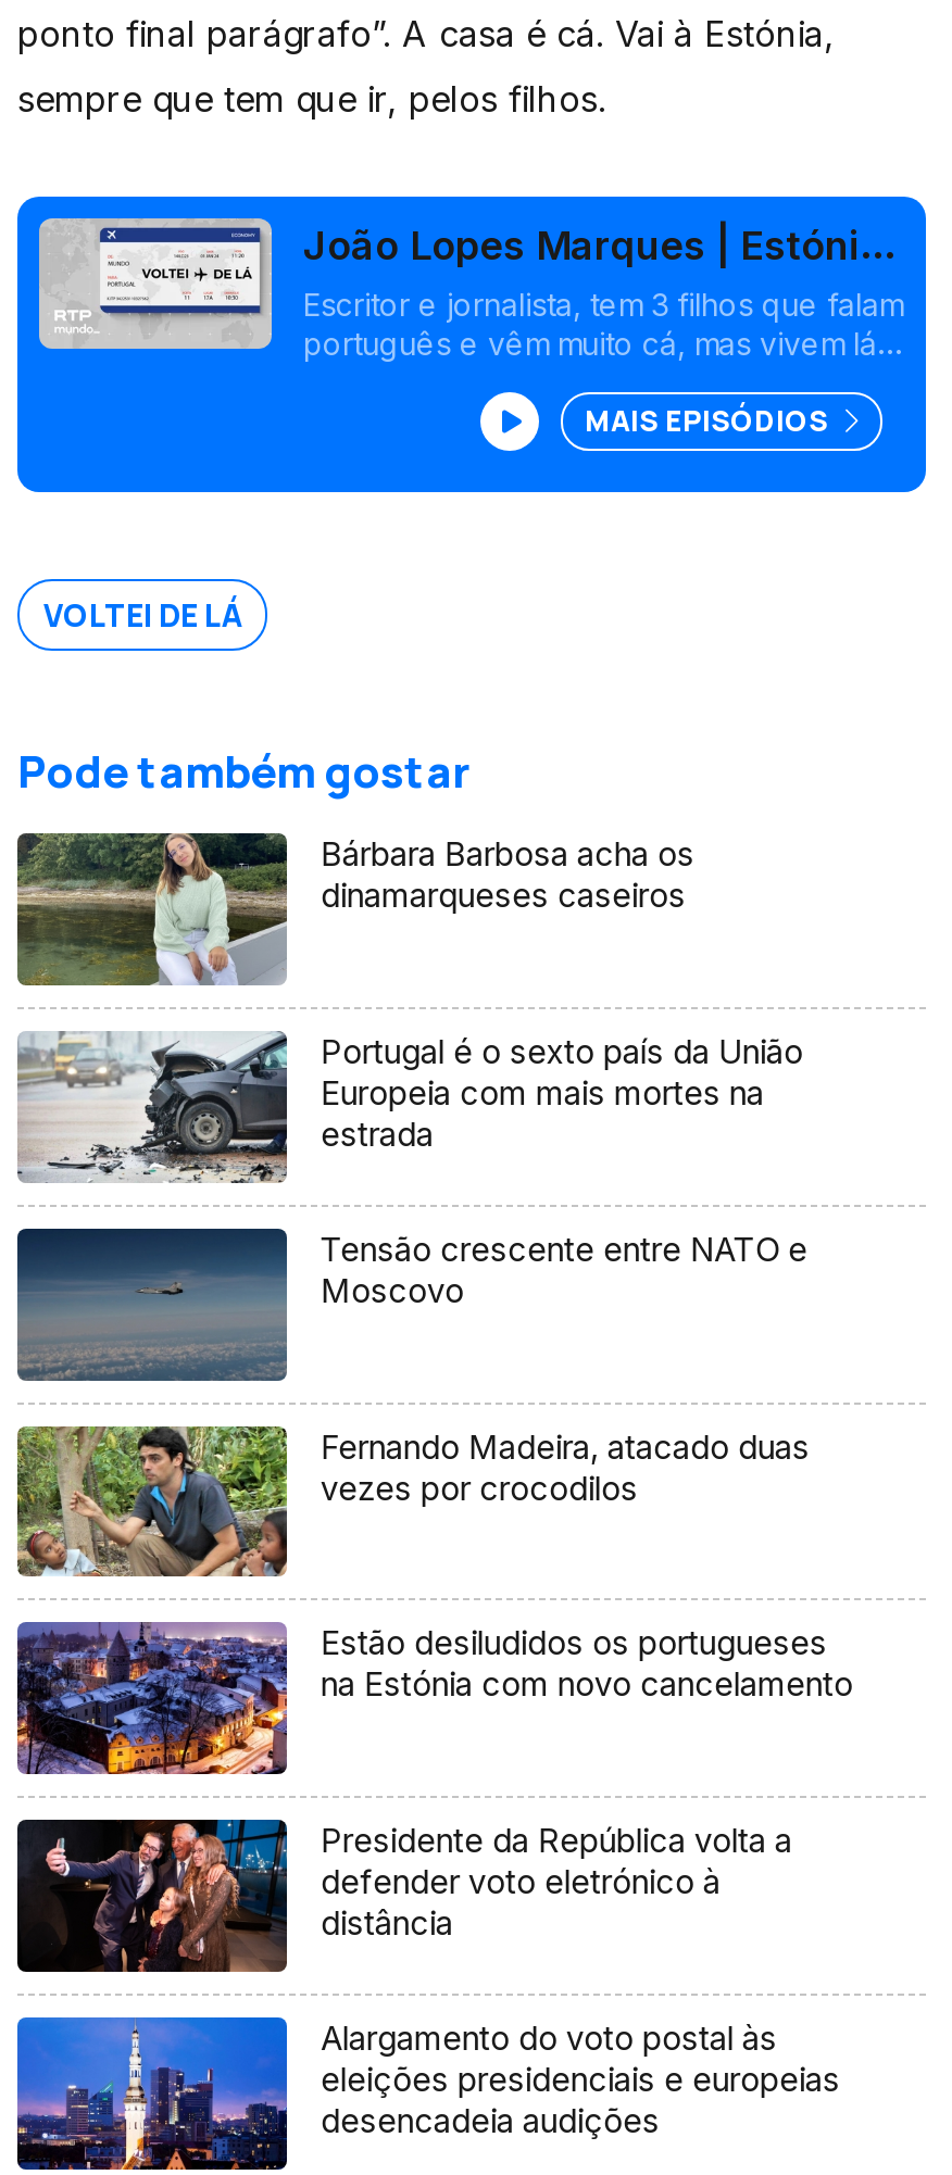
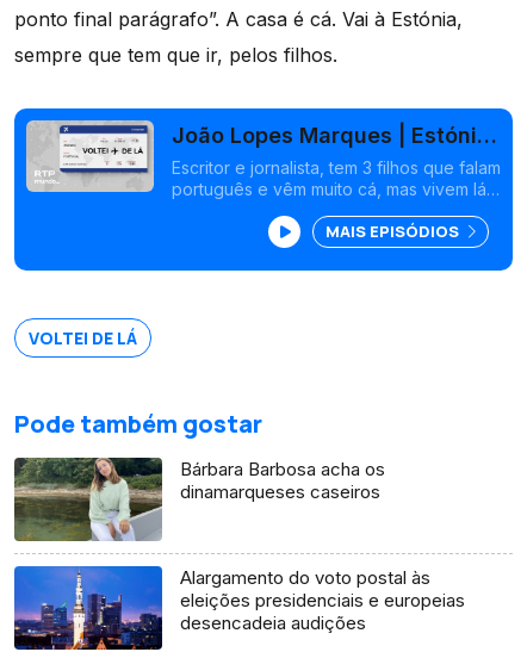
- [image]
- Portugal é o sexto país da União
- Europeia com mais mortes na
- estrada
- Tensão crescente entre NATO e
- Moscovo

- [image]
- Fernando Madeira, atacado duas
- vezes por crocodilos

- [image]
- Estão desiludidos os portugueses
- na Estónia com novo cancelamento

- [image]
- Presidente da República volta a
- defender voto eletrónico à
- distância

- [image]
